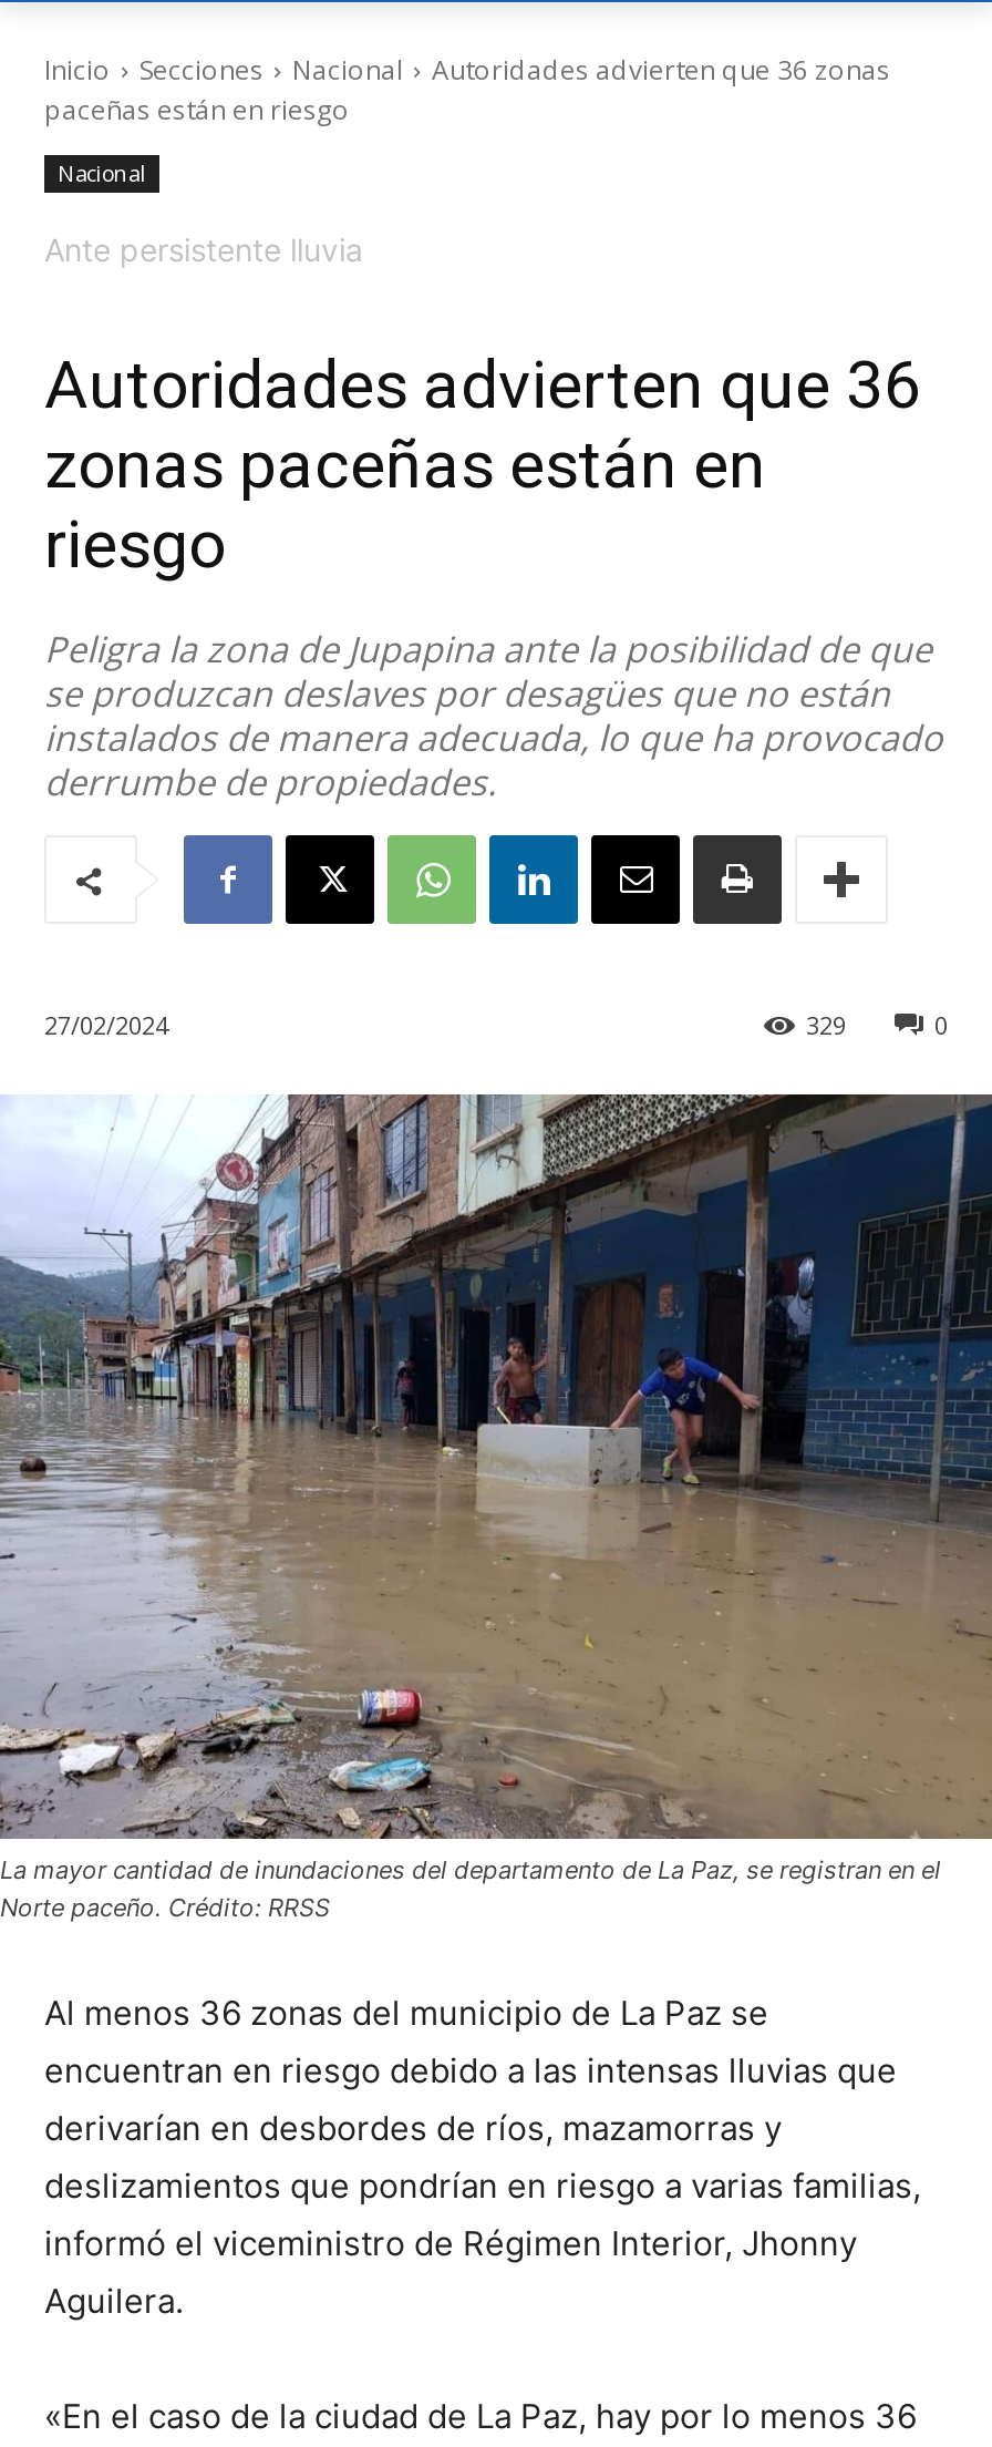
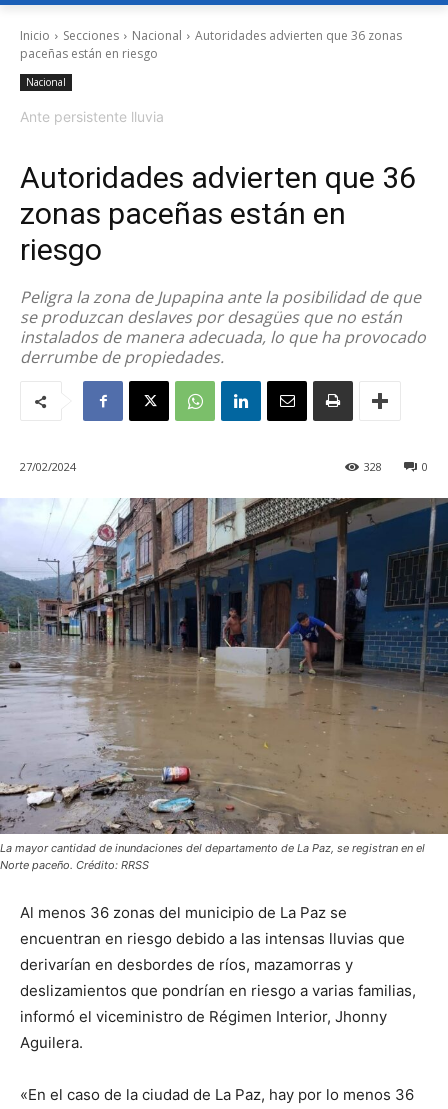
- 329
+ 328
